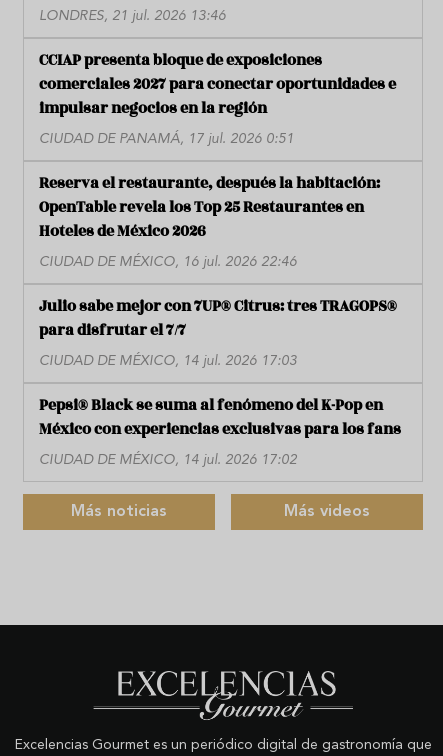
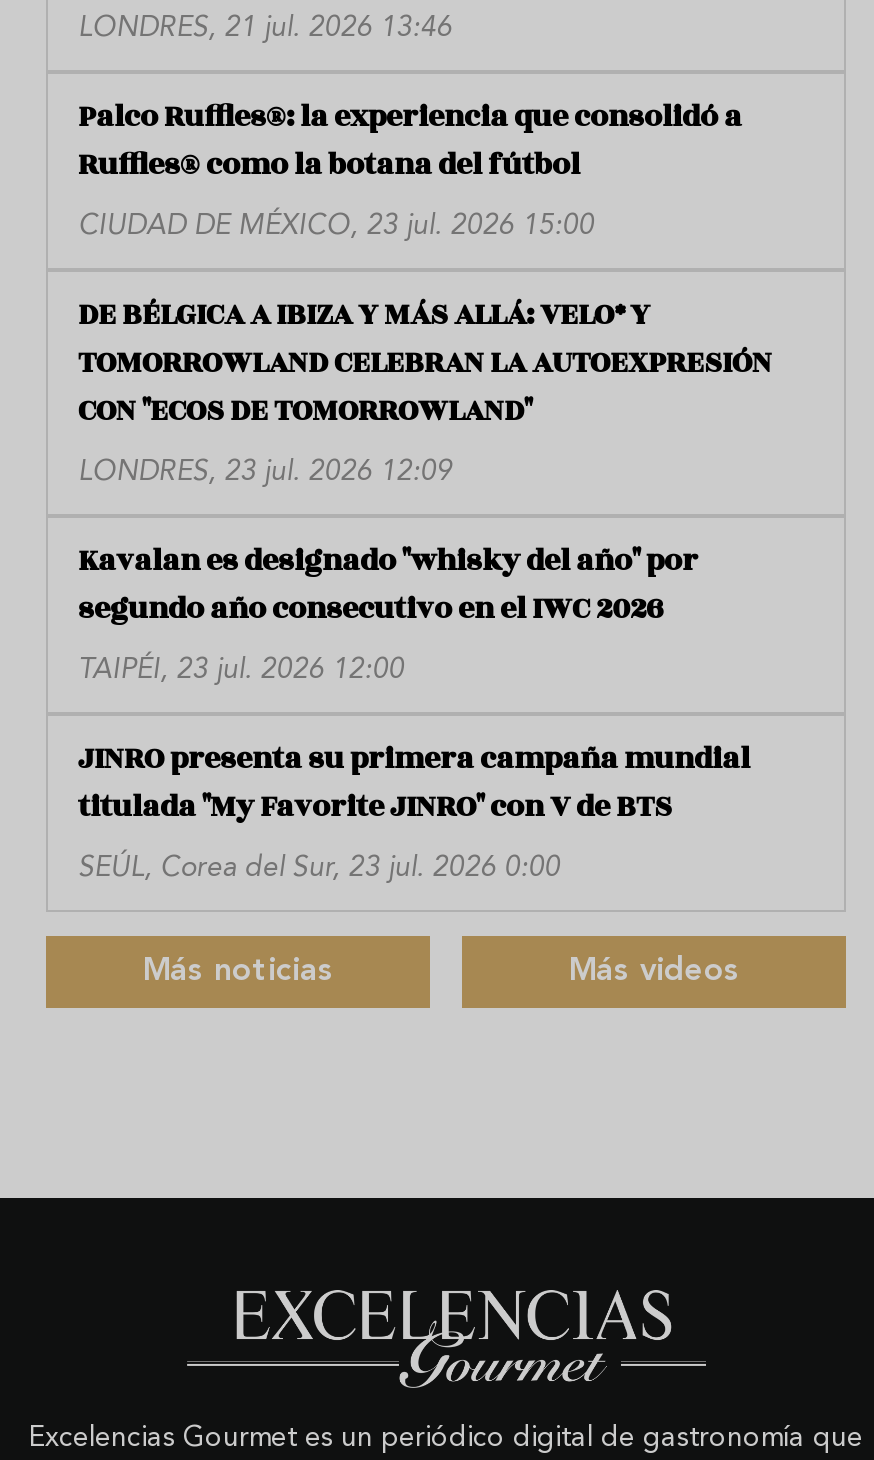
- CCIAP presenta bloque de exposiciones
- comerciales 2027 para conectar oportunidades e
- impulsar negocios en la región
+ Palco Ruffles®: la experiencia que consolidó a
+ Ruffles® como la botana del fútbol

- CIUDAD DE PANAMÁ, 17 jul. 2026 0:51
+ CIUDAD DE MÉXICO, 23 jul. 2026 15:00

- Reserva el restaurante, después la habitación:
- OpenTable revela los Top 25 Restaurantes en
- Hoteles de México 2026
+ DE BÉLGICA A IBIZA Y MÁS ALLÁ: VELO* Y
+ TOMORROWLAND CELEBRAN LA AUTOEXPRESIÓN
+ CON "ECOS DE TOMORROWLAND"

- CIUDAD DE MÉXICO, 16 jul. 2026 22:46
+ LONDRES, 23 jul. 2026 12:09

- Julio sabe mejor con 7UP® Citrus: tres TRAGOPS®
- para disfrutar el 7/7
+ Kavalan es designado "whisky del año" por
+ segundo año consecutivo en el IWC 2026

- CIUDAD DE MÉXICO, 14 jul. 2026 17:03
+ TAIPÉI, 23 jul. 2026 12:00

- Pepsi® Black se suma al fenómeno del K-Pop en
- México con experiencias exclusivas para los fans
+ JINRO presenta su primera campaña mundial
+ titulada "My Favorite JINRO" con V de BTS

- CIUDAD DE MÉXICO, 14 jul. 2026 17:02
+ SEÚL, Corea del Sur, 23 jul. 2026 0:00
